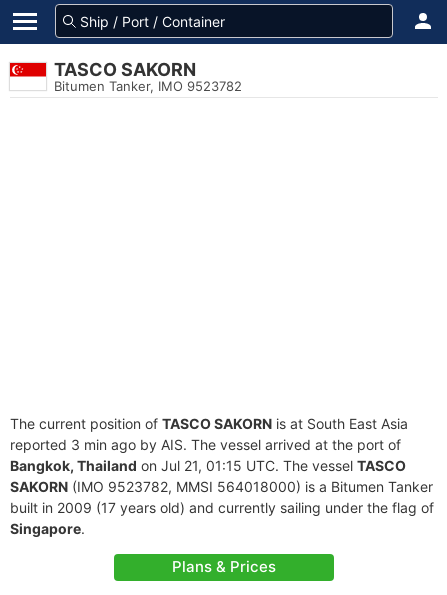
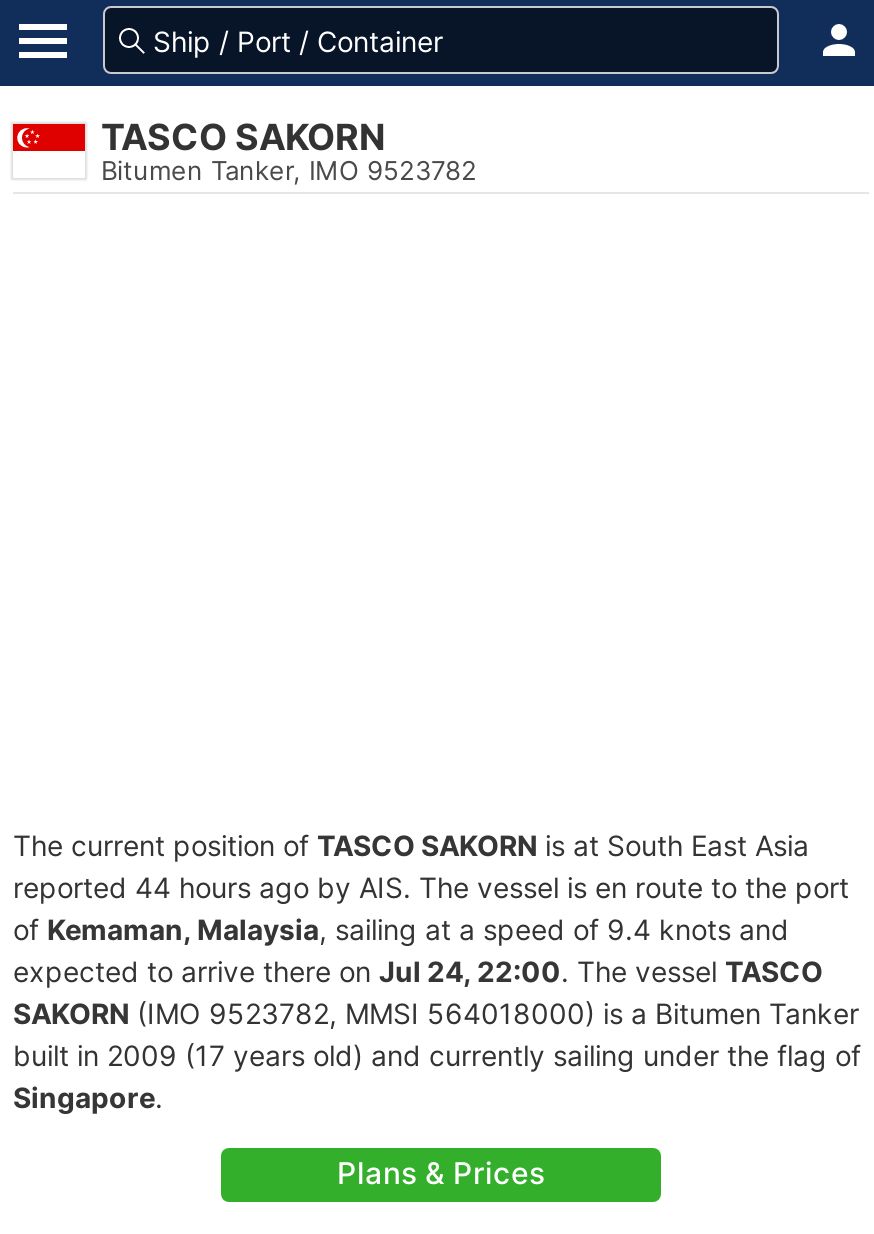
- reported 3 min ago by AIS. The vessel arrived at the port of
- Bangkok, Thailand on Jul 21, 01:15 UTC. The vessel TASCO
+ reported 44 hours ago by AIS. The vessel is en route to the port
+ of Kemaman, Malaysia, sailing at a speed of 9.4 knots and
+ expected to arrive there on Jul 24, 22:00. The vessel TASCO
